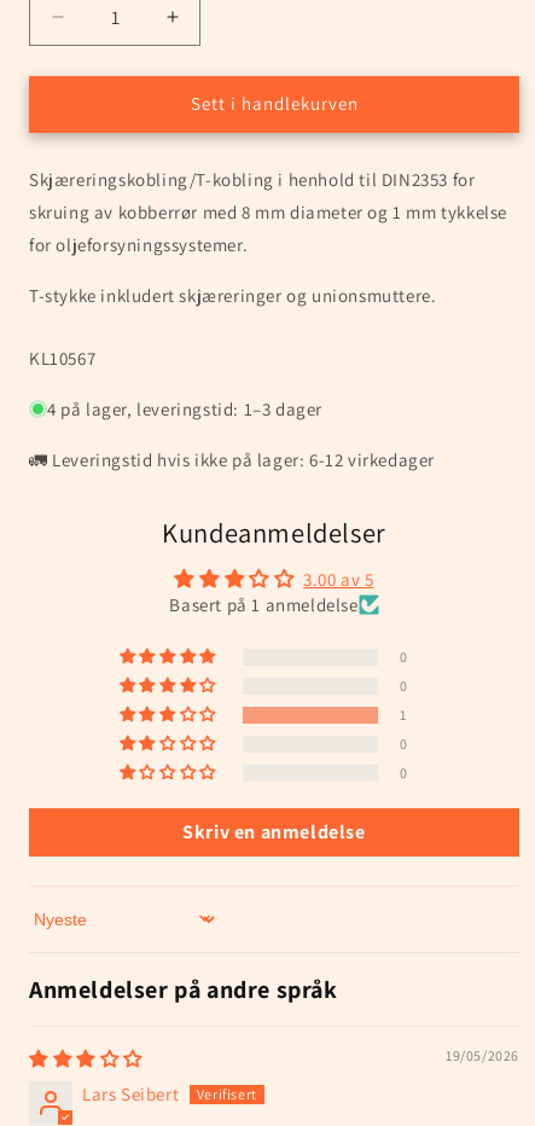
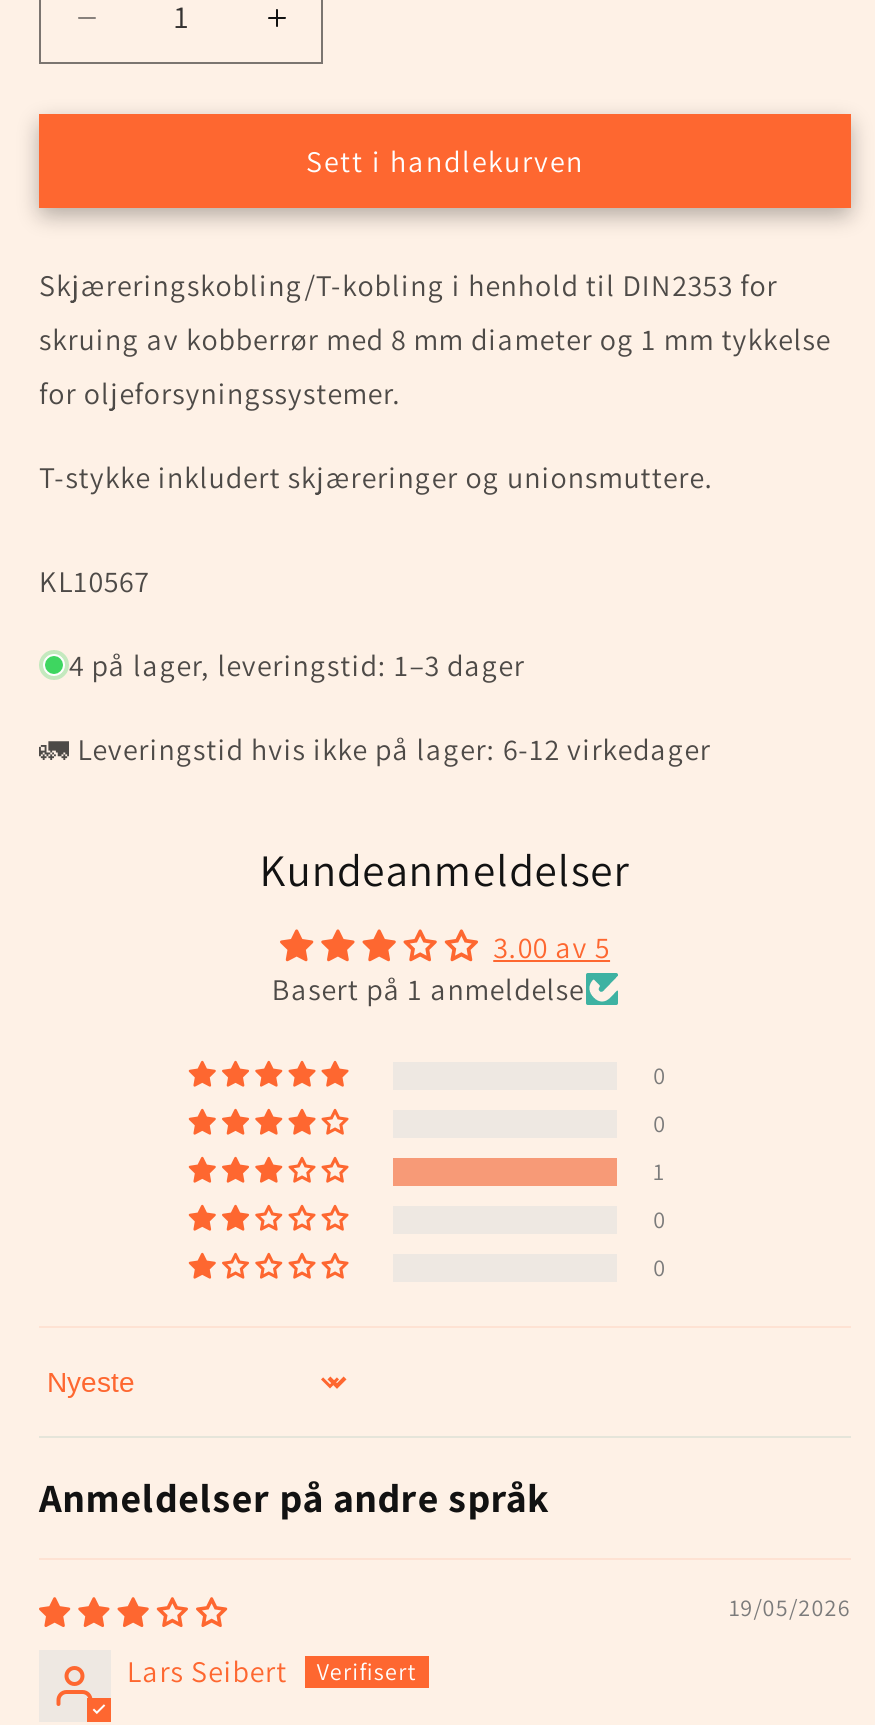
- Skriv en anmeldelse
